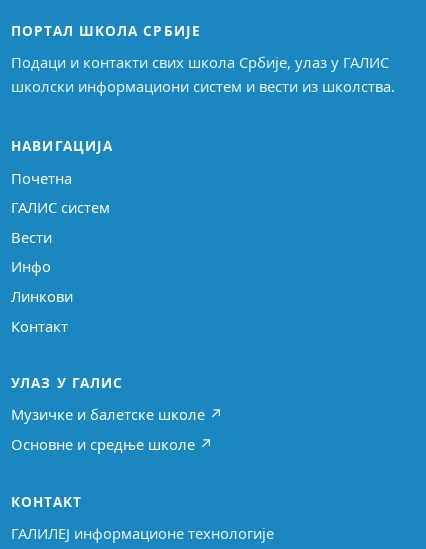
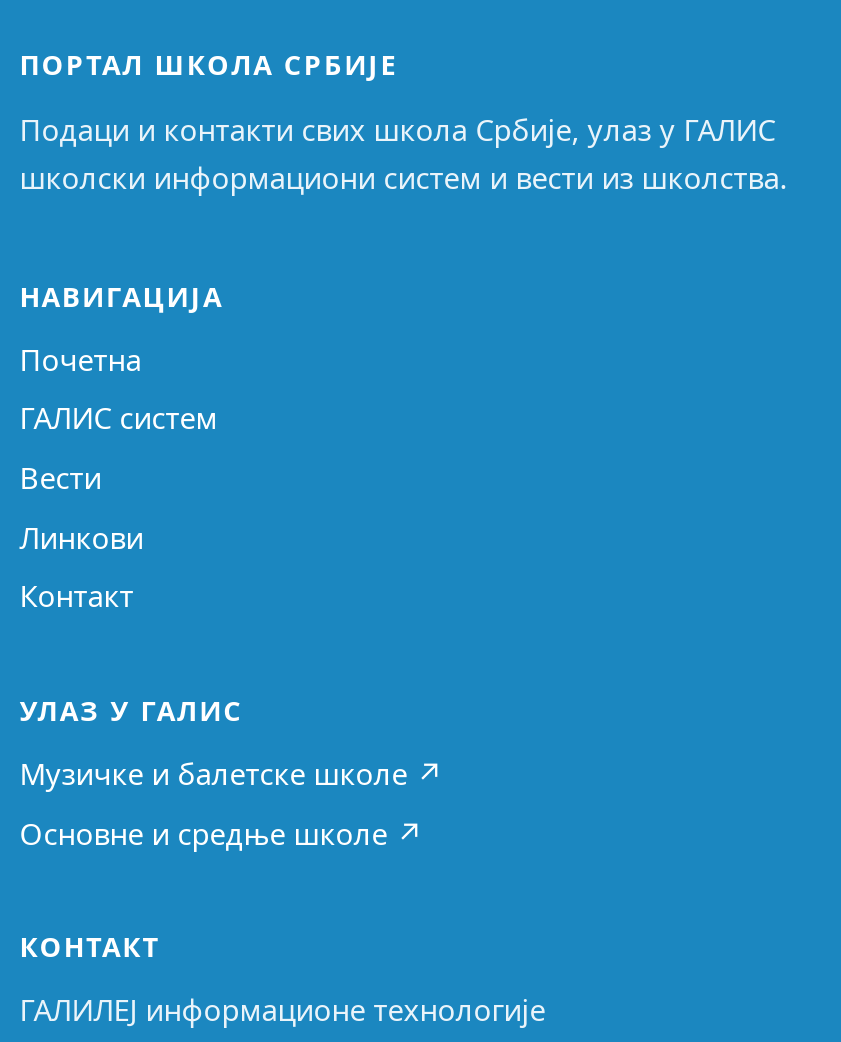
- Инфо
